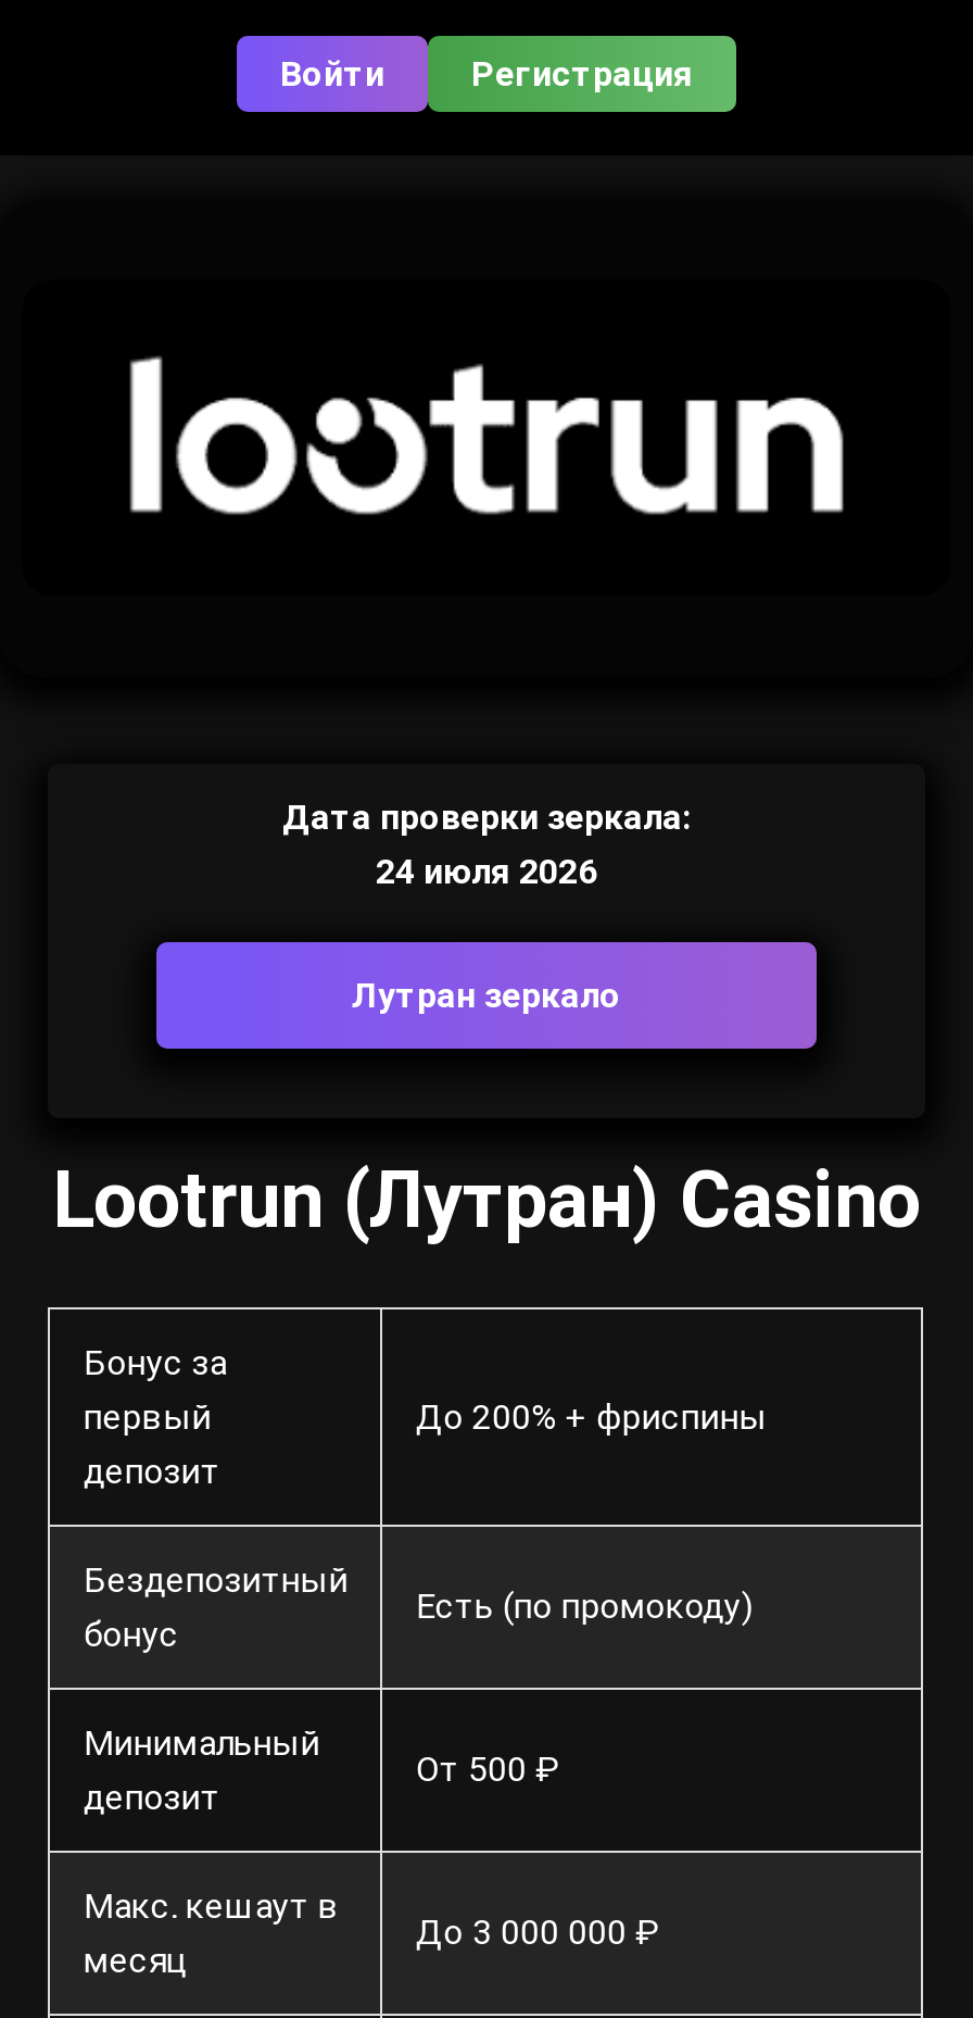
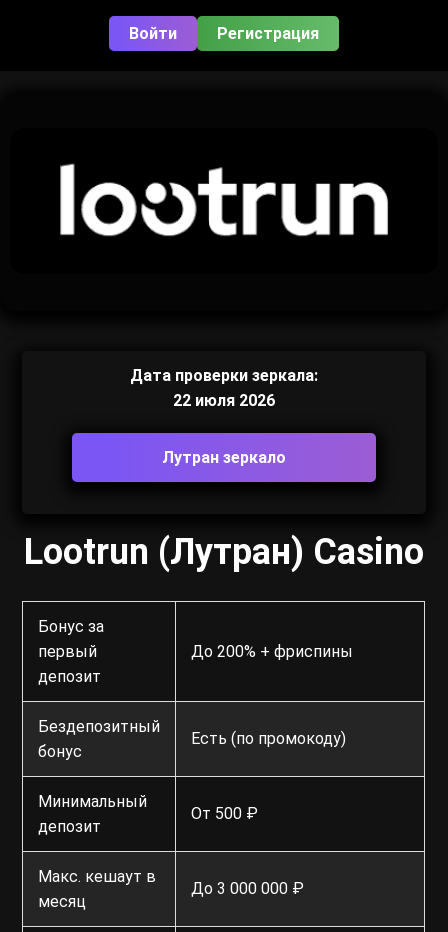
- 24 июля 2026
+ 22 июля 2026
